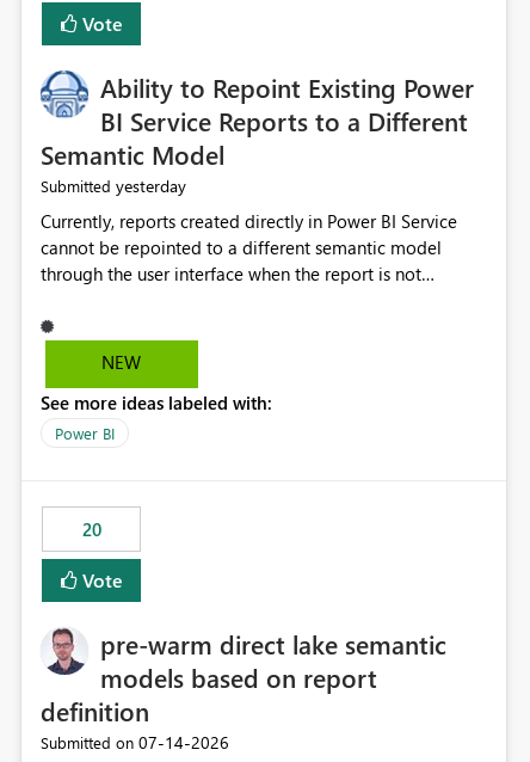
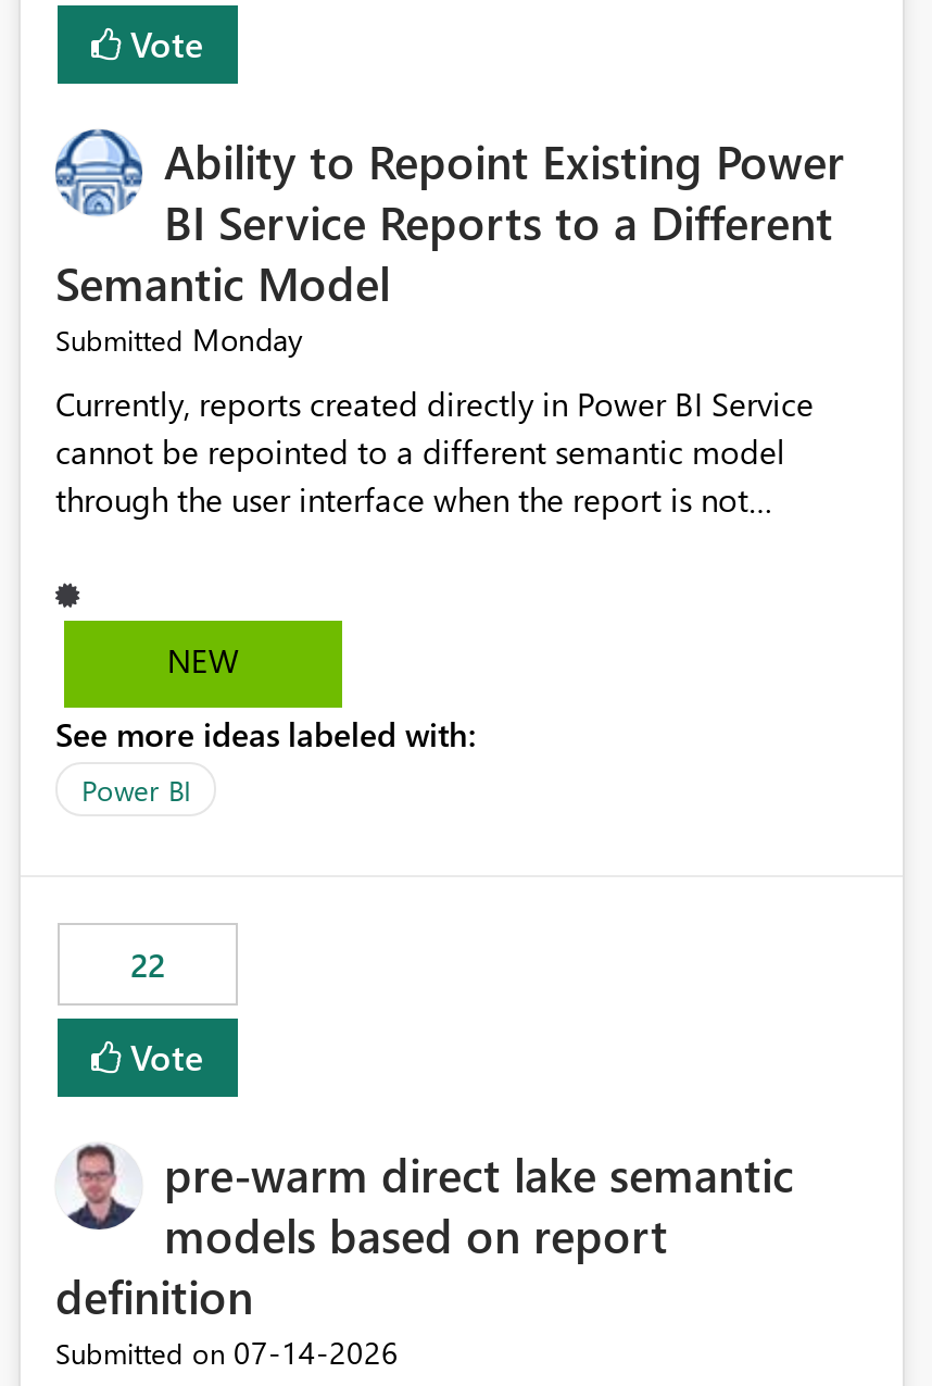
- Submitted yesterday
+ Submitted Monday

- 20
+ 22
